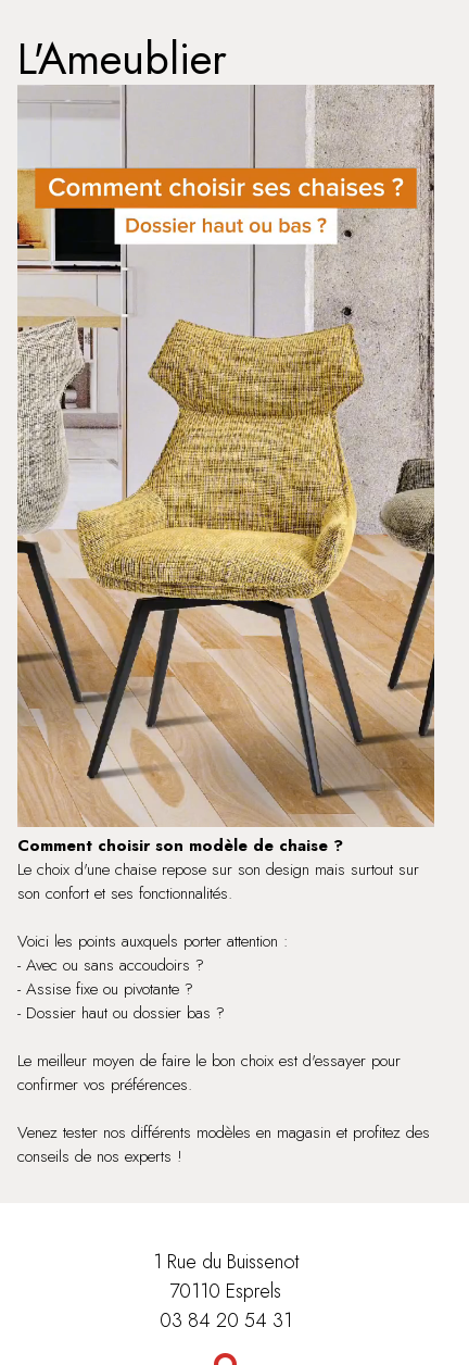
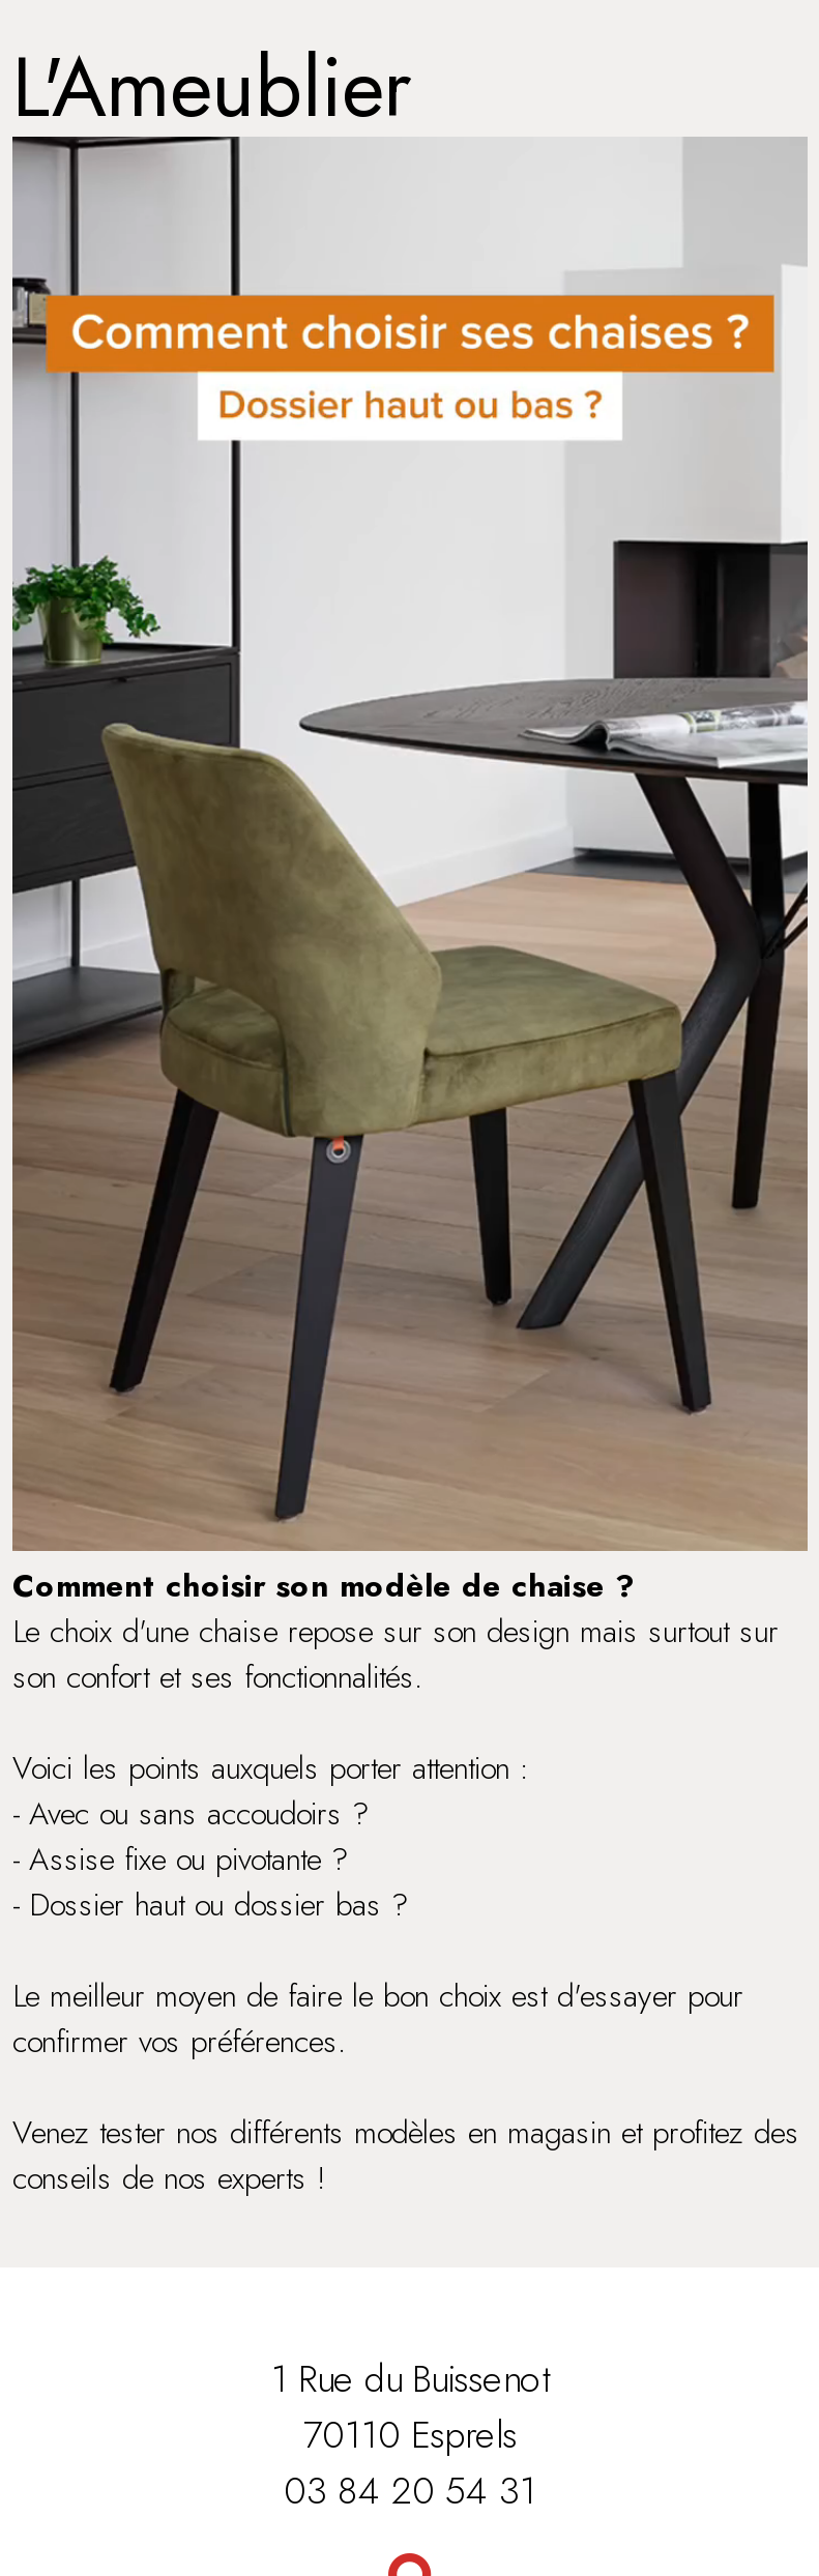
- [image]
+ [image]
